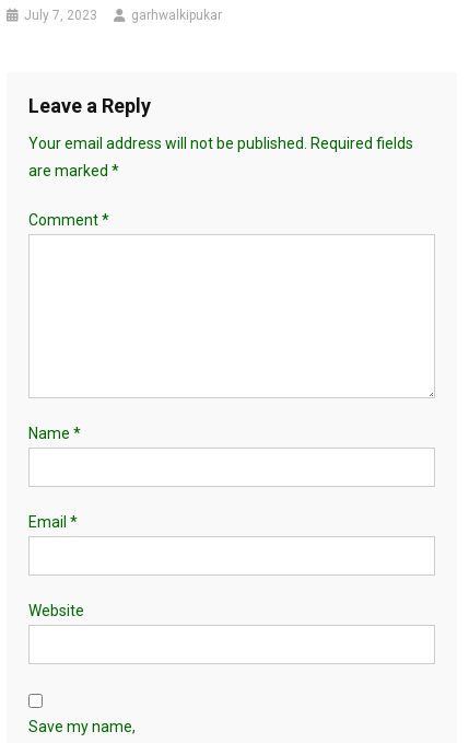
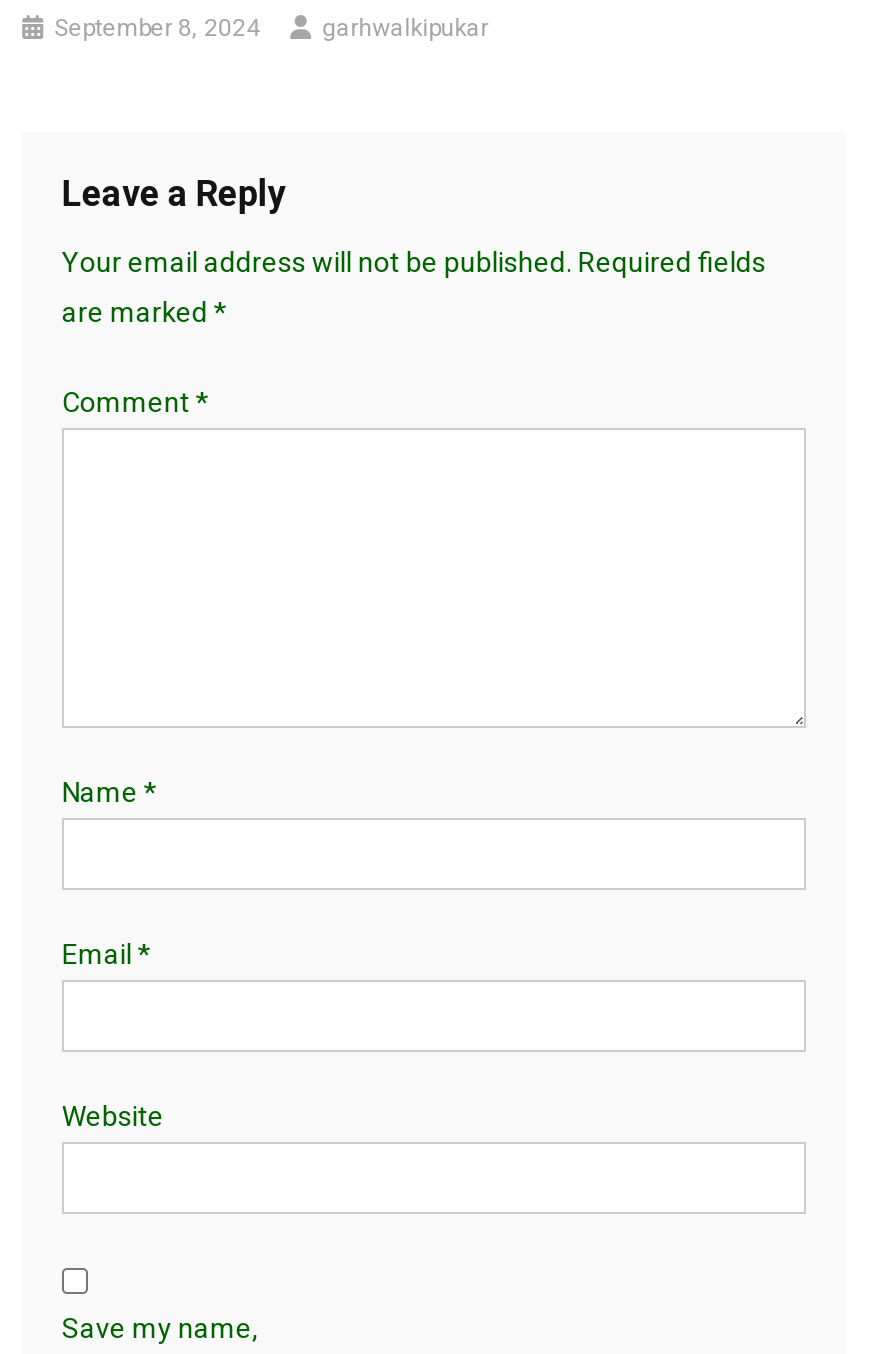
- July 7, 2023
+ September 8, 2024
